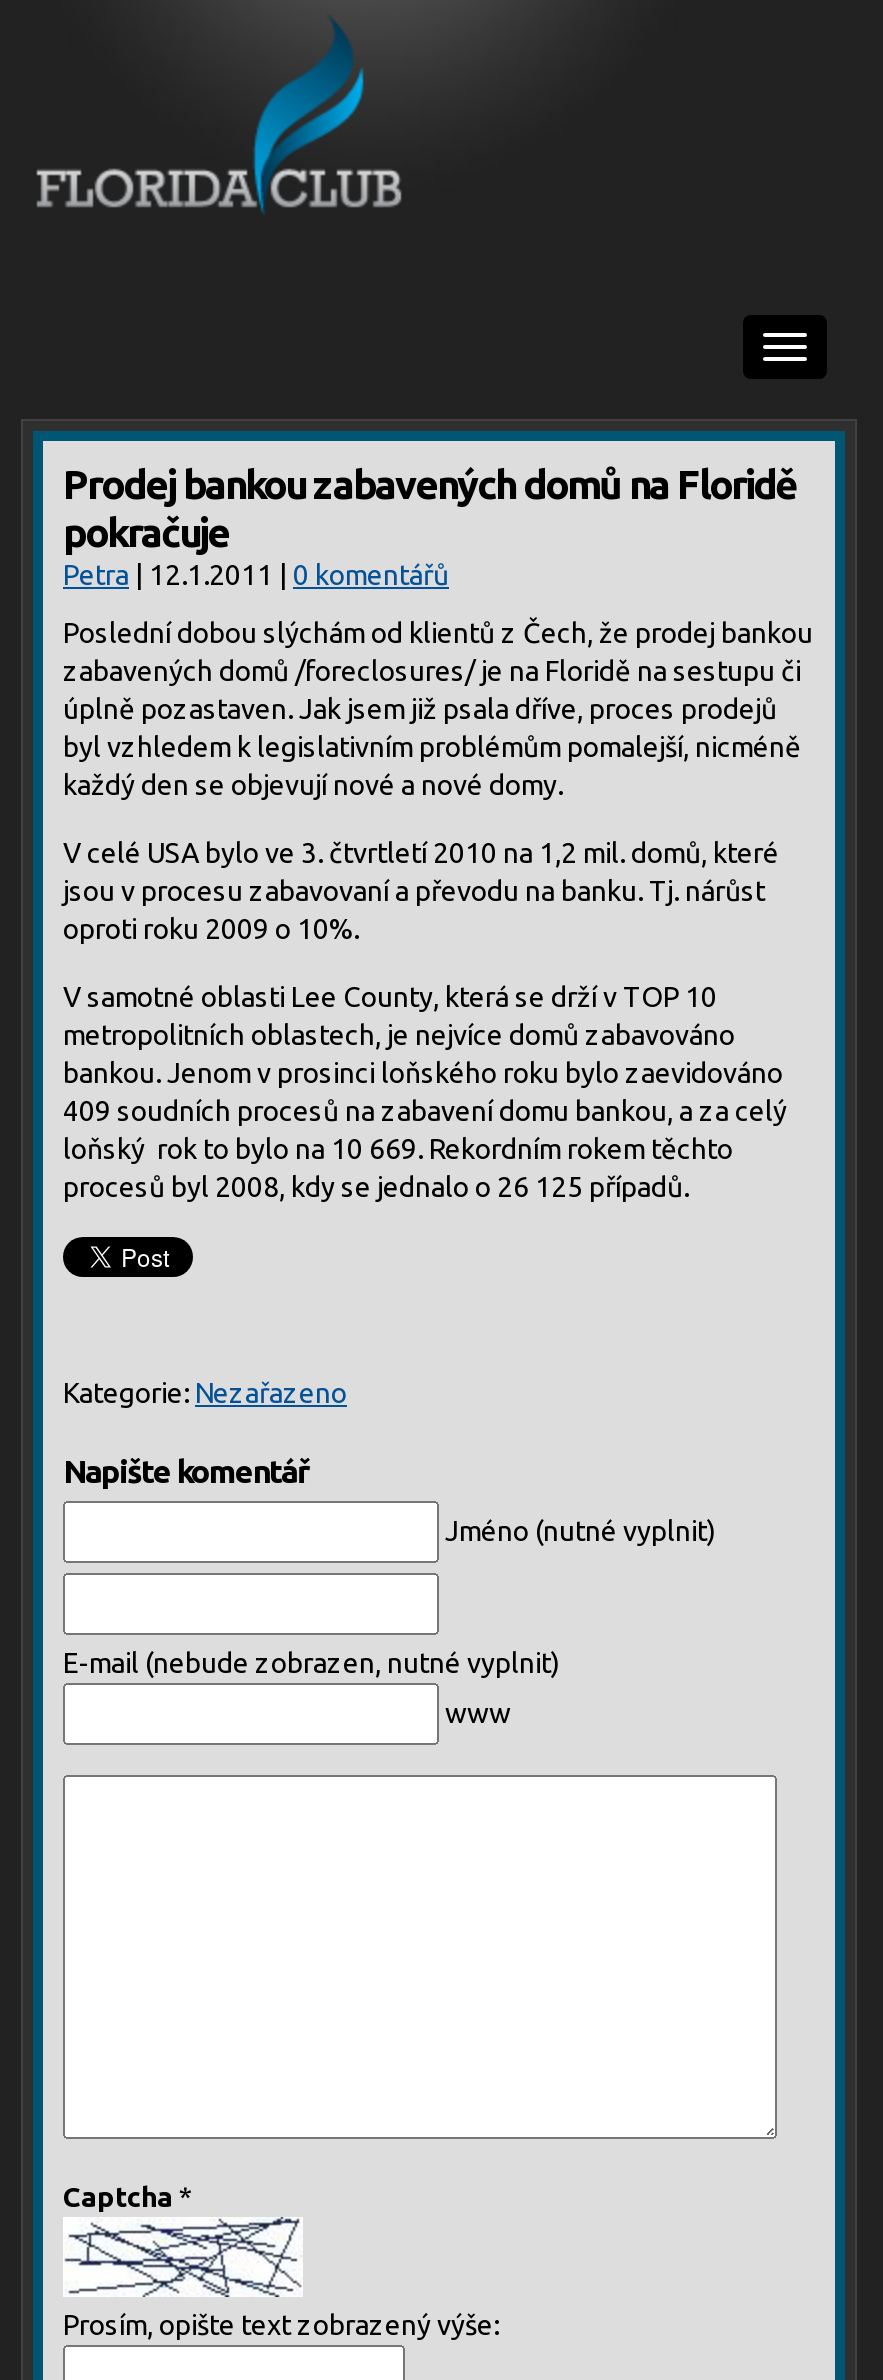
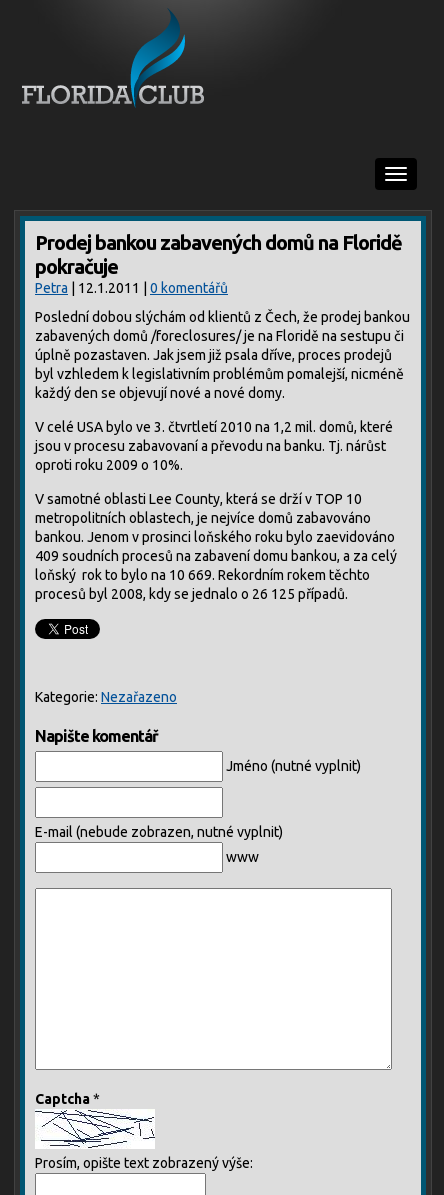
- [image]
+ [image]
